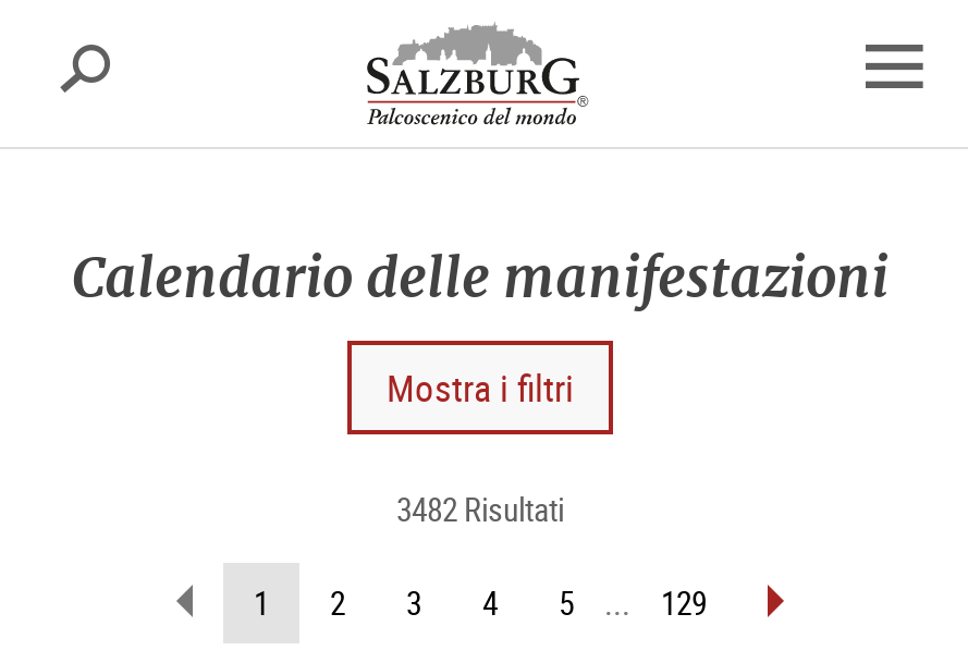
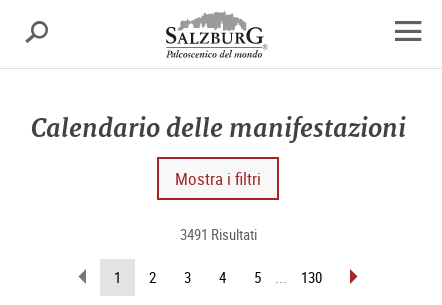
- 3482 Risultati
+ 3491 Risultati

- 129
+ 130
